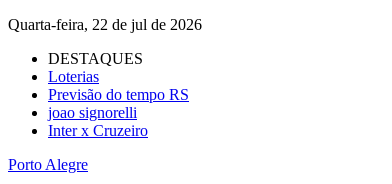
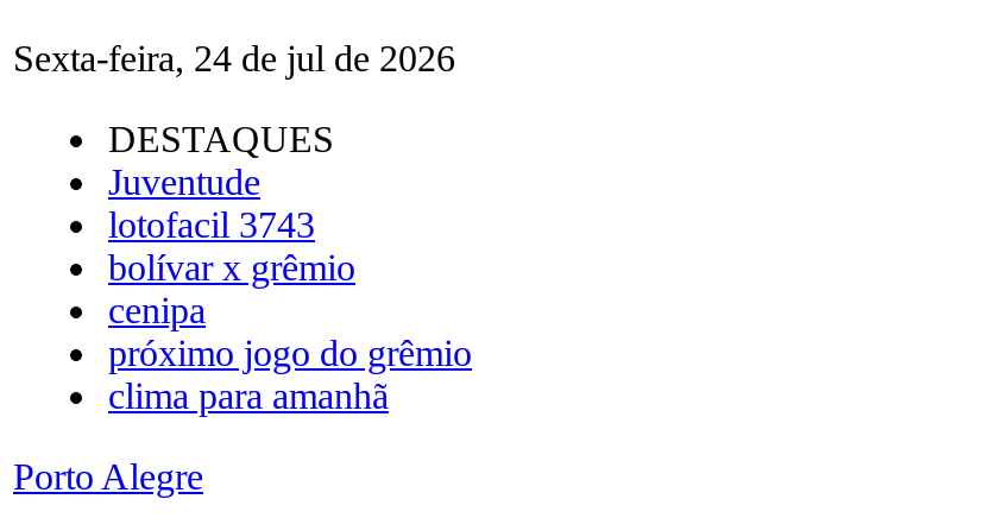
- Quarta-feira, 22 de jul de 2026
+ Sexta-feira, 24 de jul de 2026

- Loterias
- Previsão do tempo RS
- joao signorelli
- Inter x Cruzeiro
+ Juventude
+ lotofacil 3743
+ bolívar x grêmio
+ cenipa
+ próximo jogo do grêmio
+ clima para amanhã
